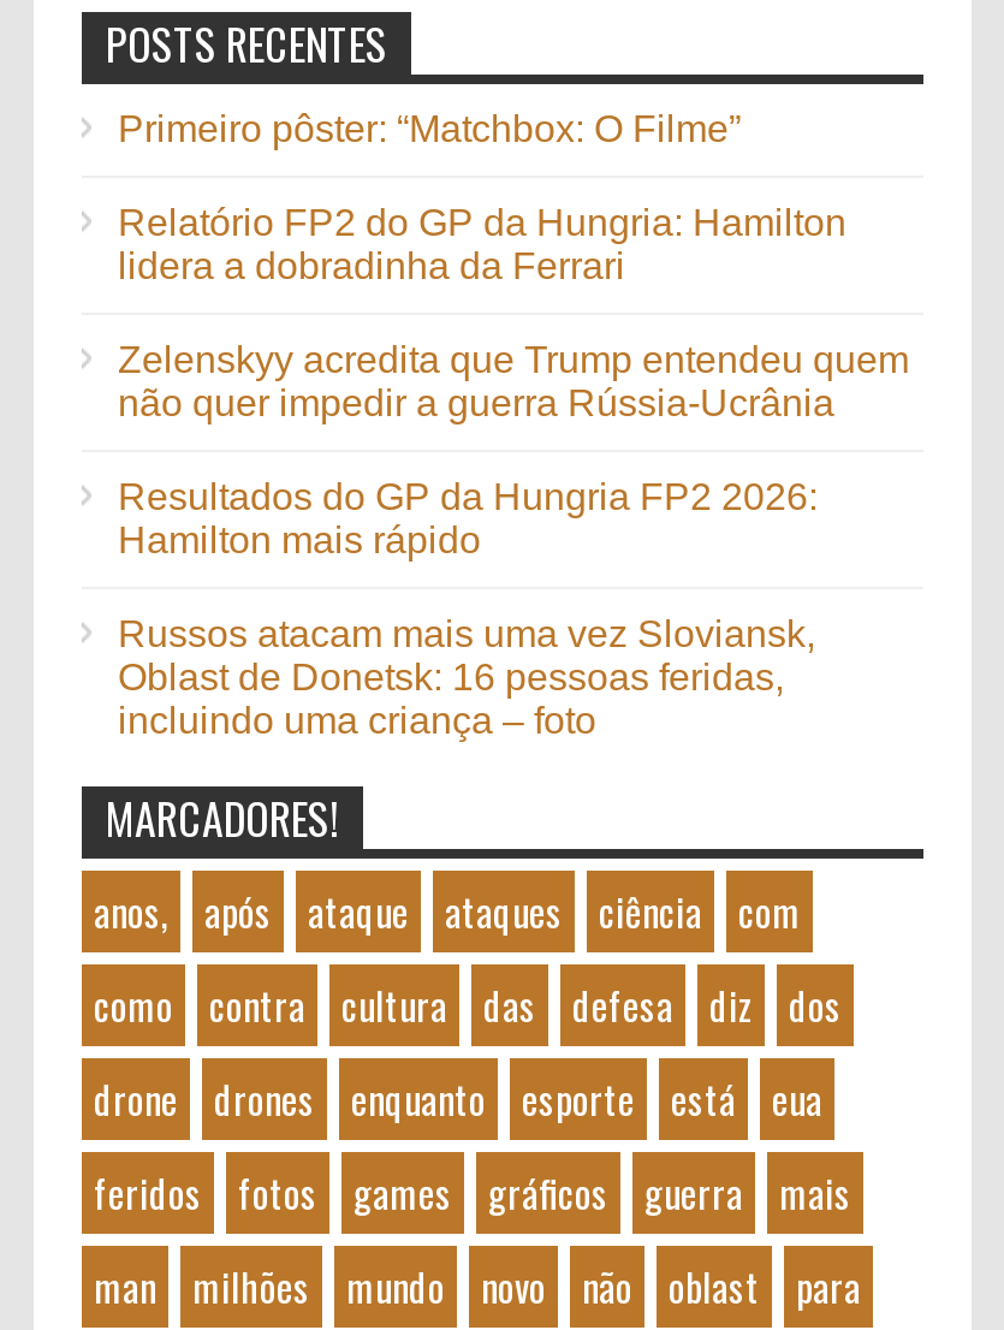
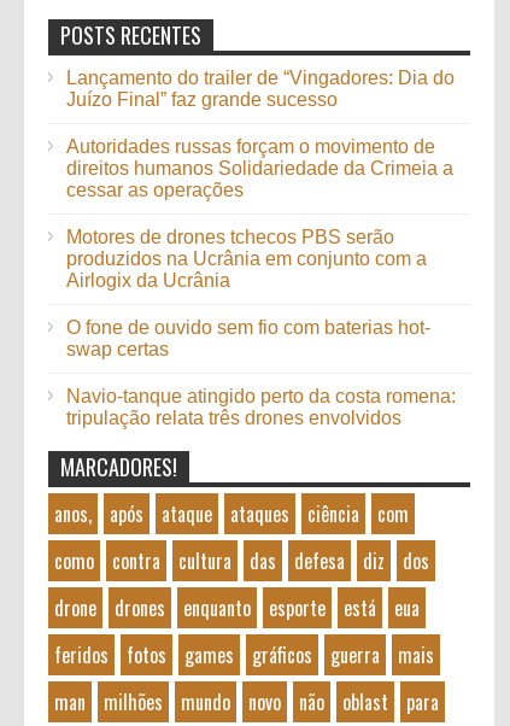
- Primeiro pôster: “Matchbox: O Filme”
+ Lançamento do trailer de “Vingadores: Dia do
+ Juízo Final” faz grande sucesso

- Relatório FP2 do GP da Hungria: Hamilton
- lidera a dobradinha da Ferrari
+ Autoridades russas forçam o movimento de
+ direitos humanos Solidariedade da Crimeia a
+ cessar as operações

- Zelenskyy acredita que Trump entendeu quem
- não quer impedir a guerra Rússia-Ucrânia
+ Motores de drones tchecos PBS serão
+ produzidos na Ucrânia em conjunto com a
+ Airlogix da Ucrânia

- Resultados do GP da Hungria FP2 2026:
- Hamilton mais rápido
+ O fone de ouvido sem fio com baterias hot-
+ swap certas

- Russos atacam mais uma vez Sloviansk,
- Oblast de Donetsk: 16 pessoas feridas,
- incluindo uma criança – foto
+ Navio-tanque atingido perto da costa romena:
+ tripulação relata três drones envolvidos
